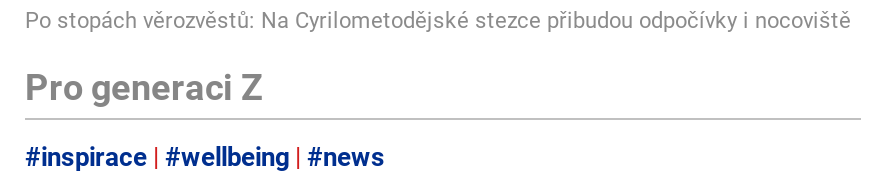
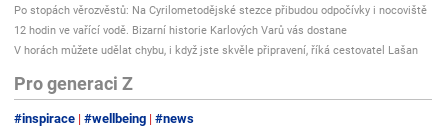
+ 12 hodin ve vařící vodě. Bizarní historie Karlových Varů vás dostane
+ V horách můžete udělat chybu, i když jste skvěle připravení, říká cestovatel Lašan
